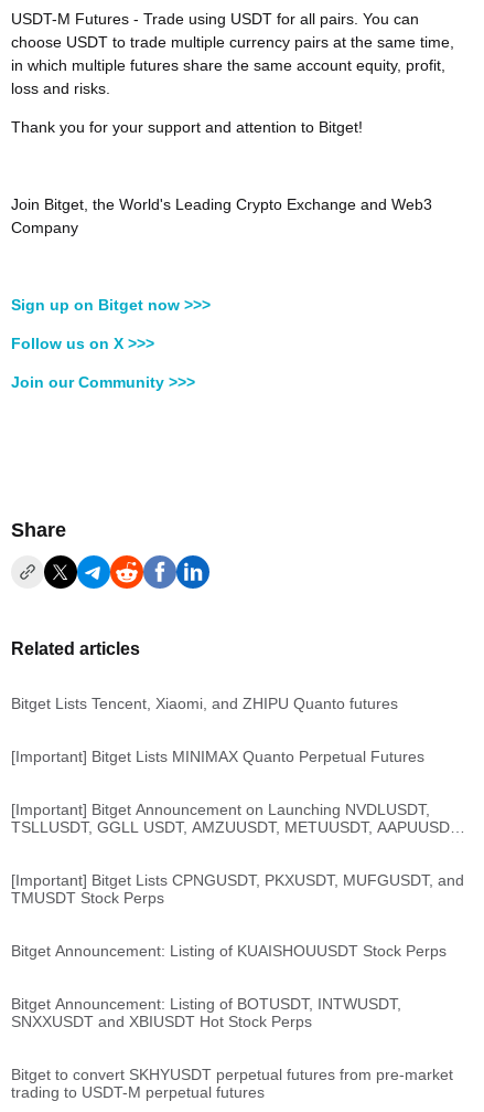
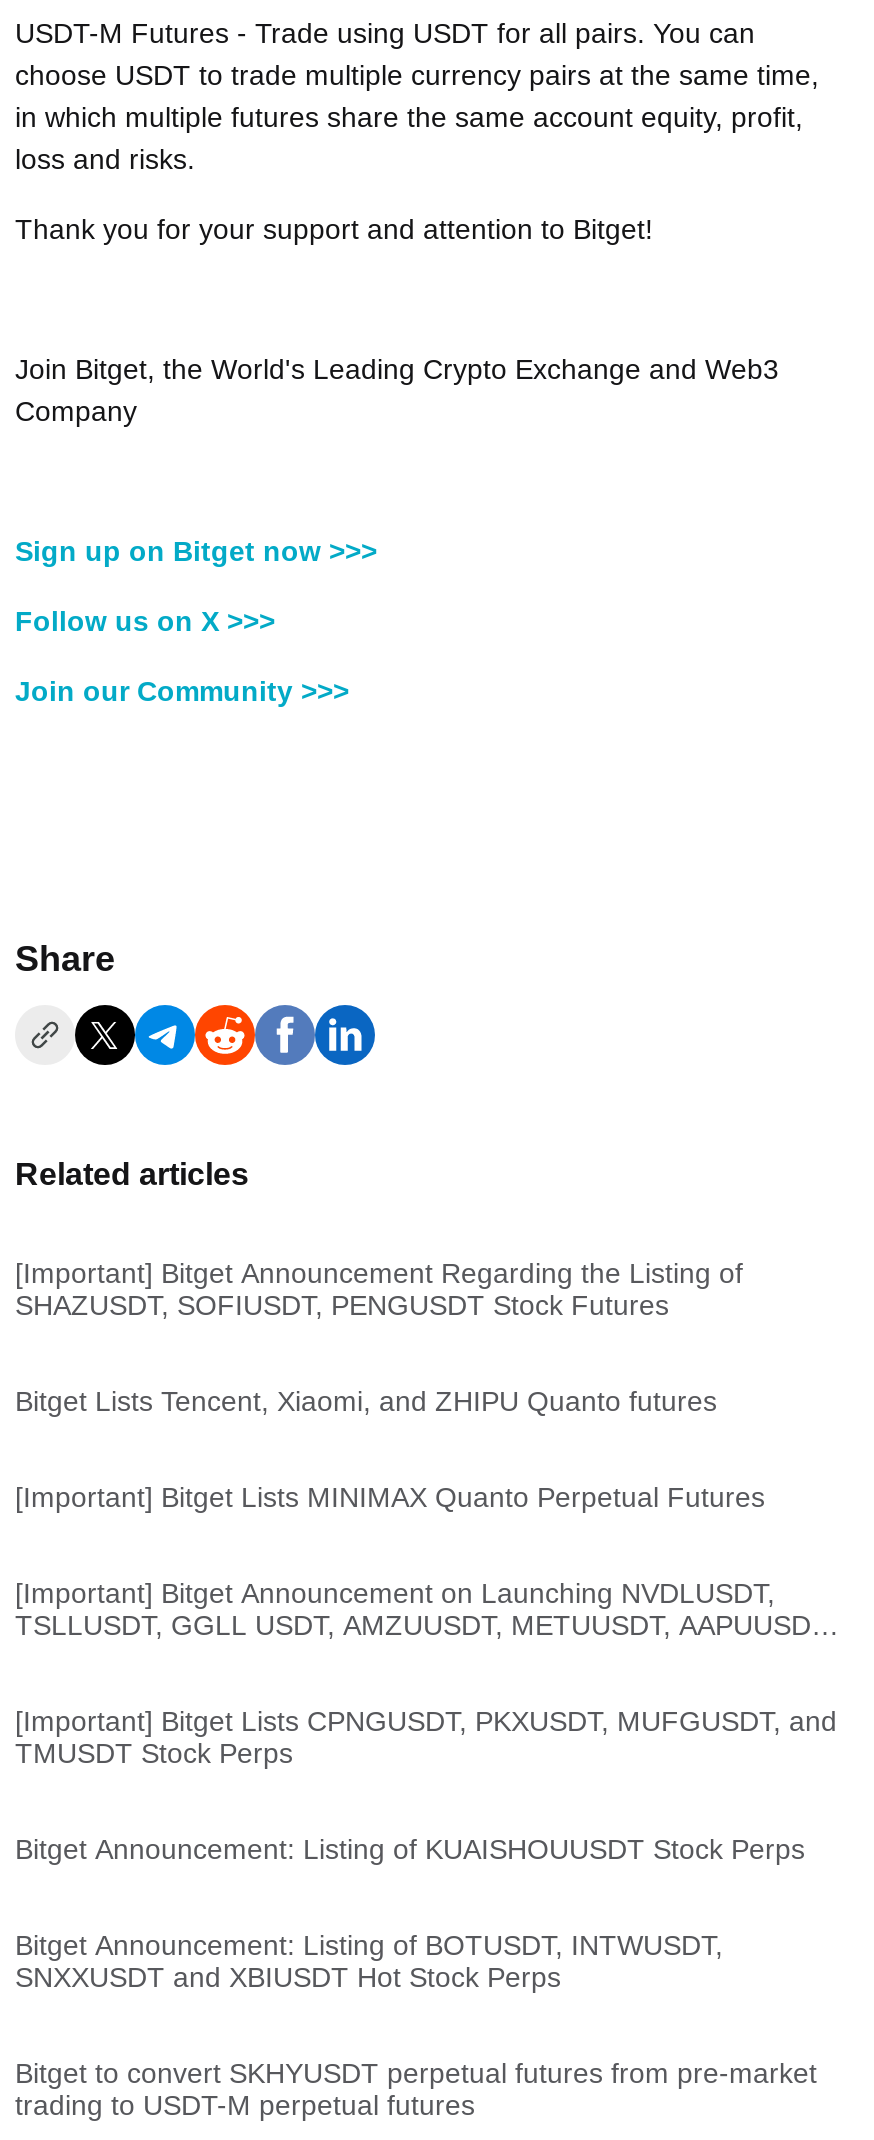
+ [Important] Bitget Announcement Regarding the Listing of
+ SHAZUSDT, SOFIUSDT, PENGUSDT Stock Futures
